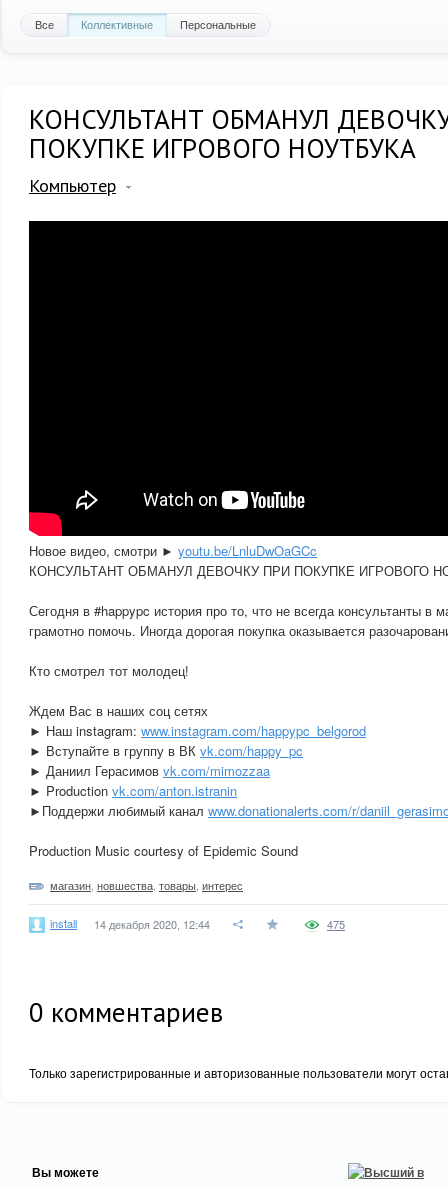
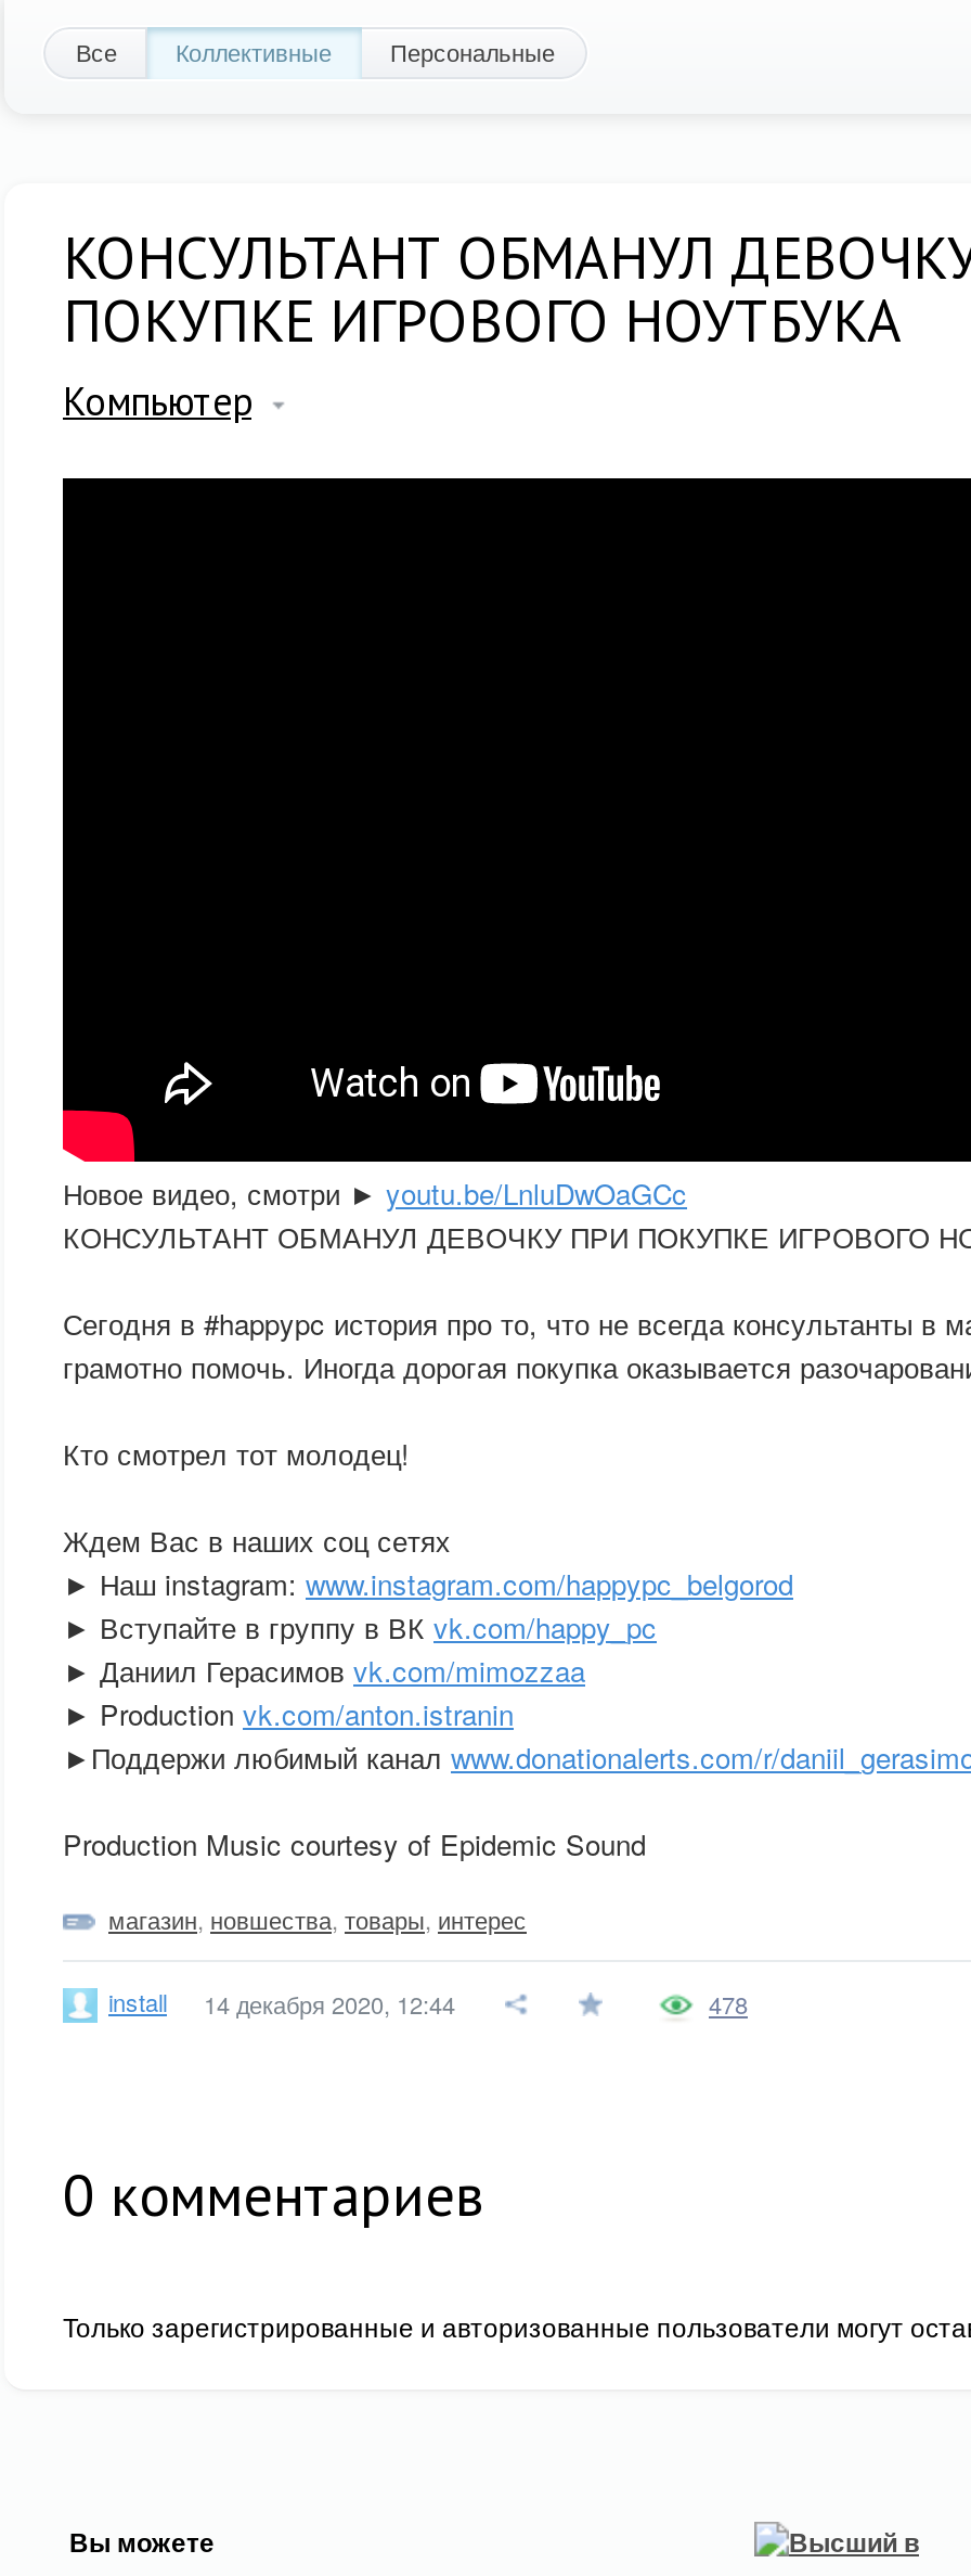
- 475
+ 478
